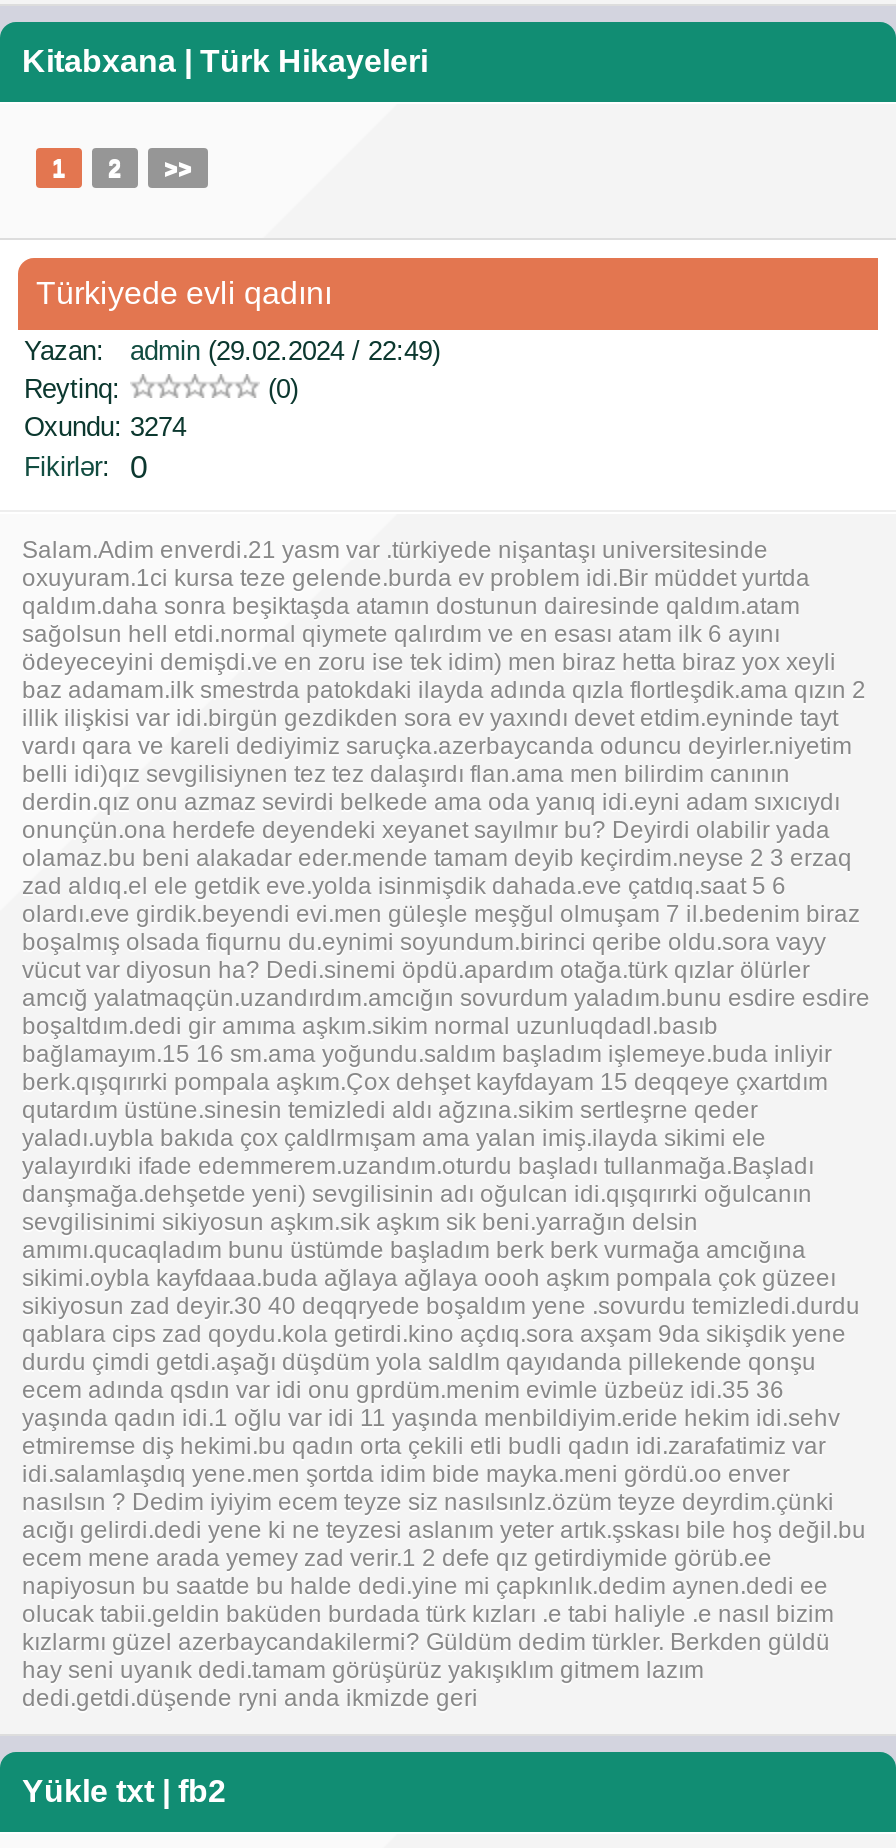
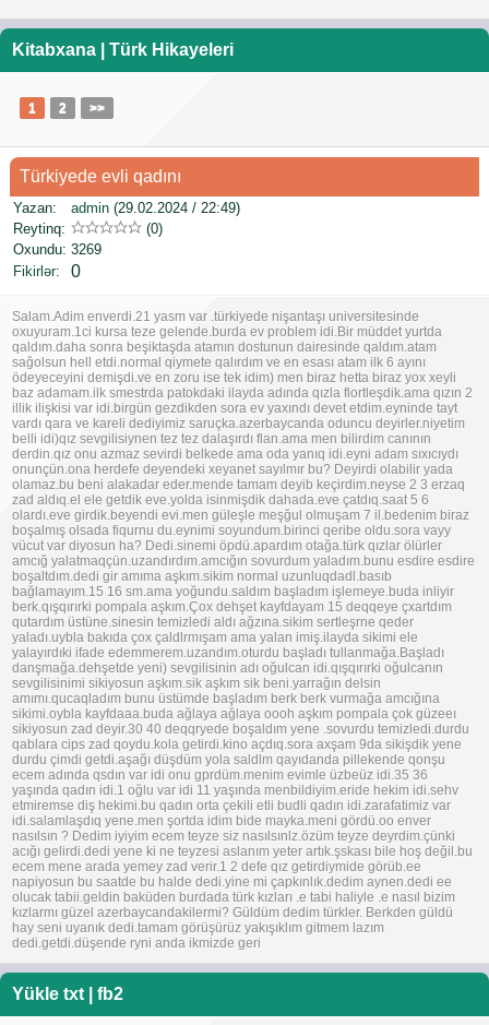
- Oxundu: 3274
+ Oxundu: 3269
